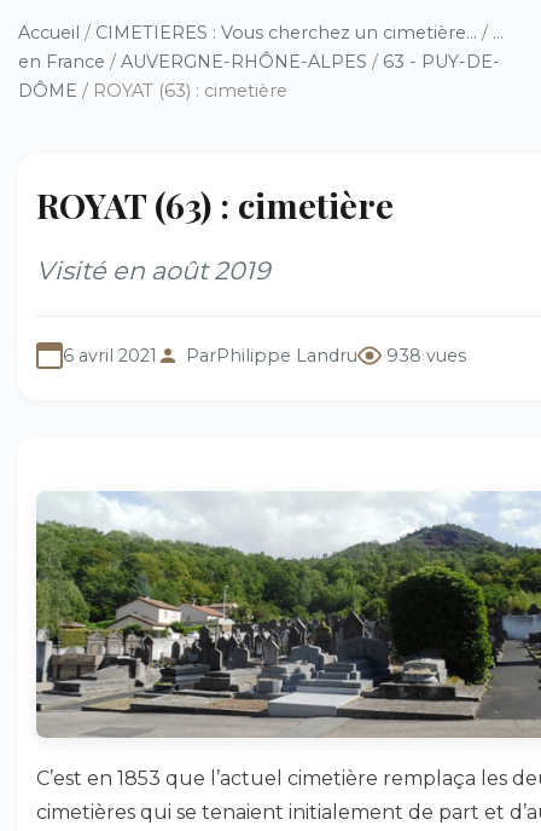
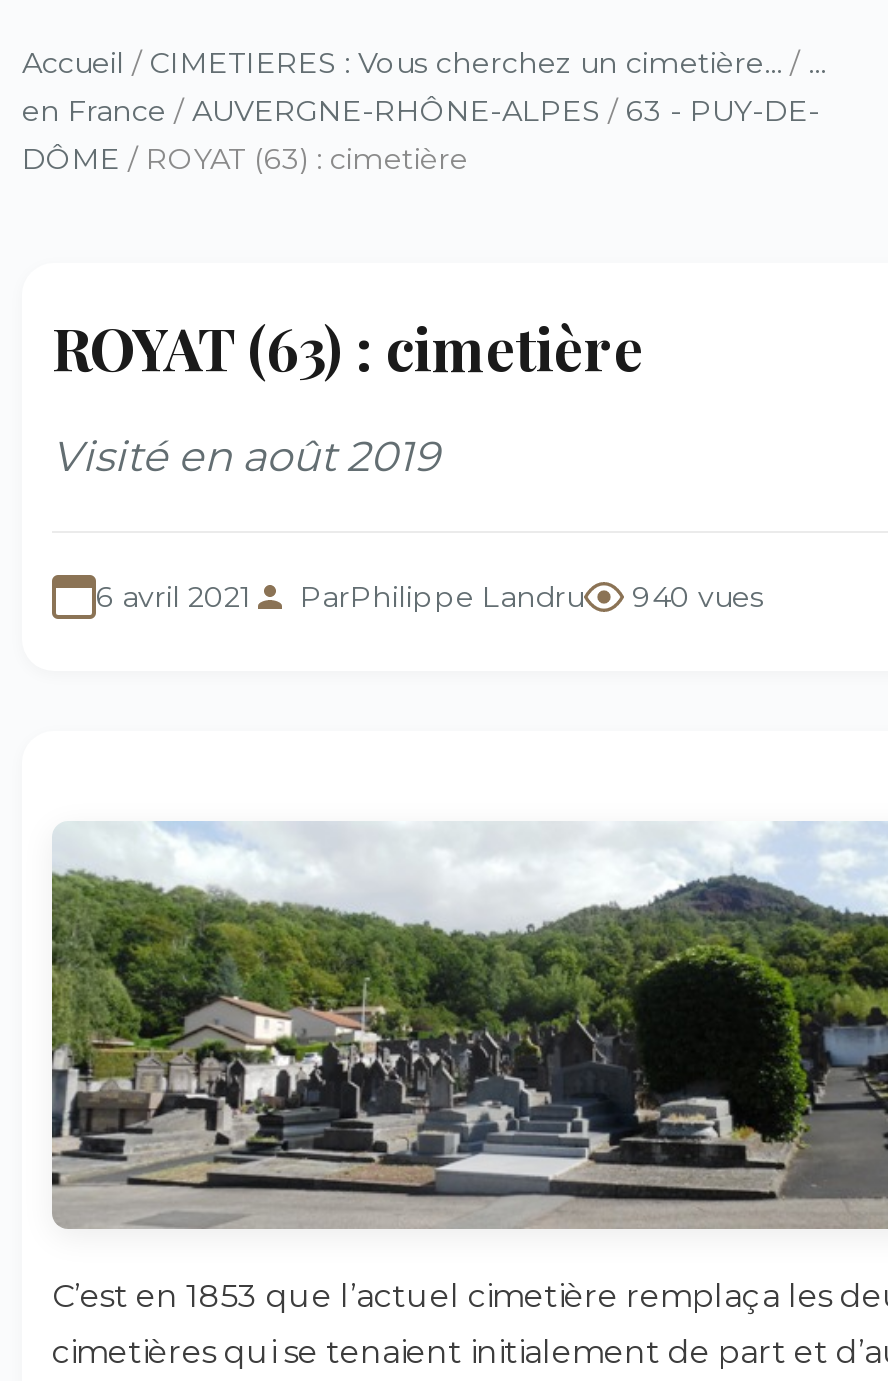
- 6 avril 2021 ParPhilippe Landru 938 vues
+ 6 avril 2021 ParPhilippe Landru 940 vues
